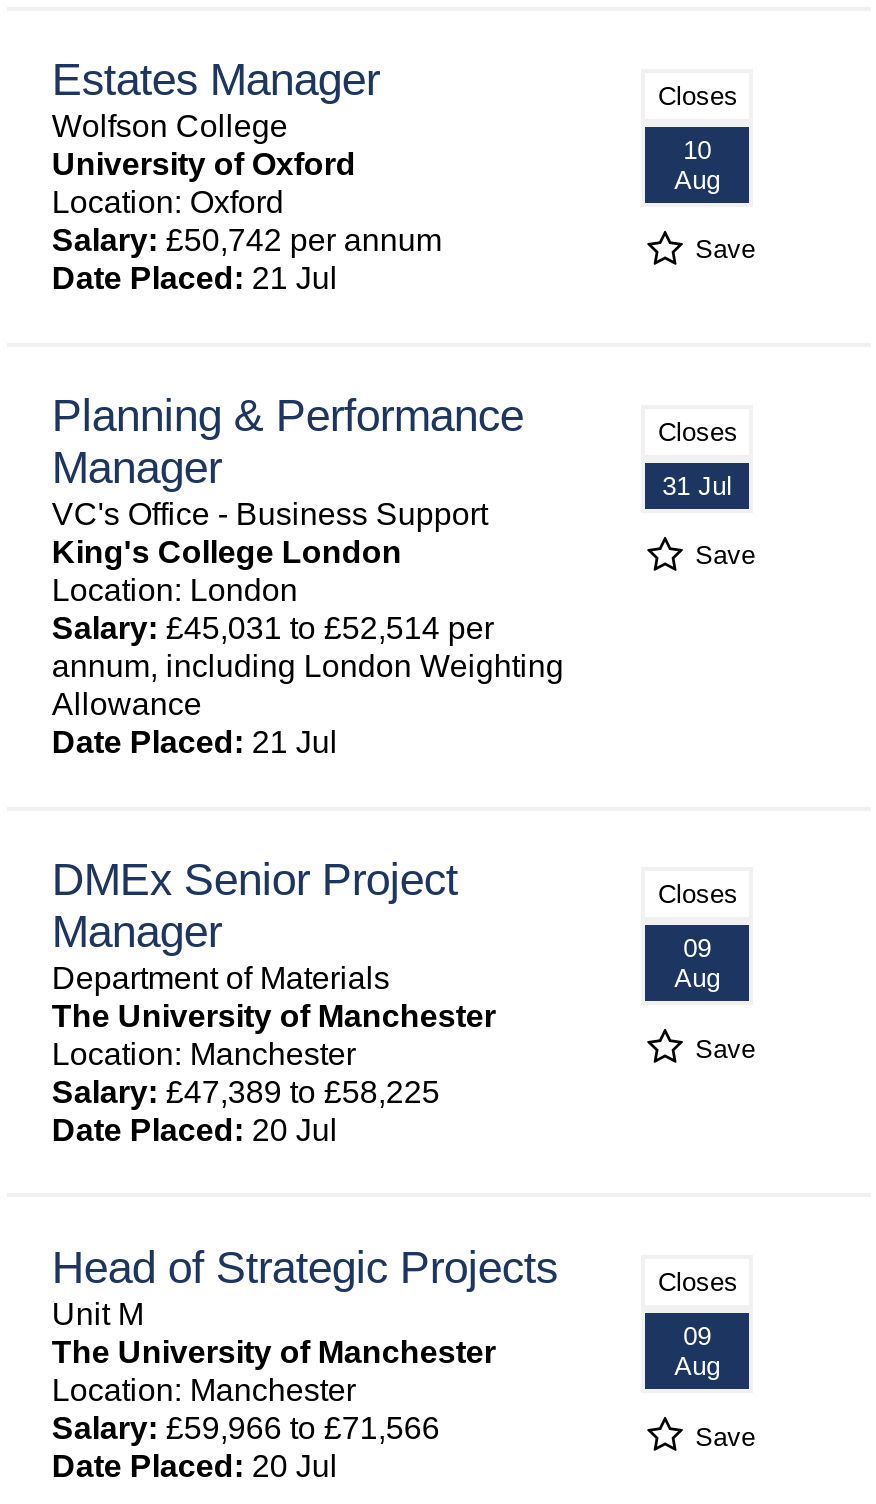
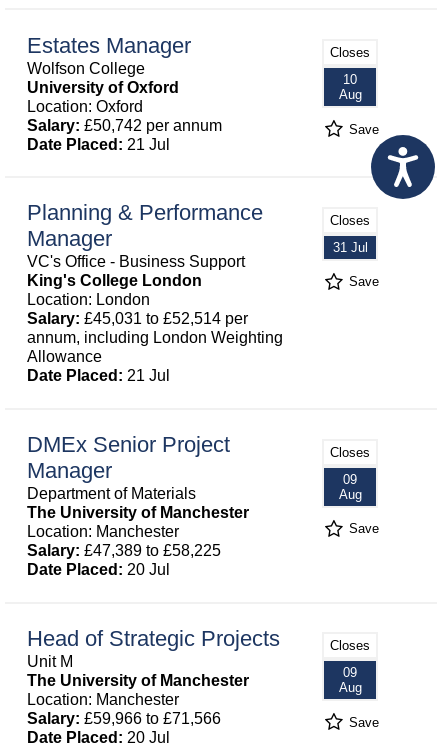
+ [image]
